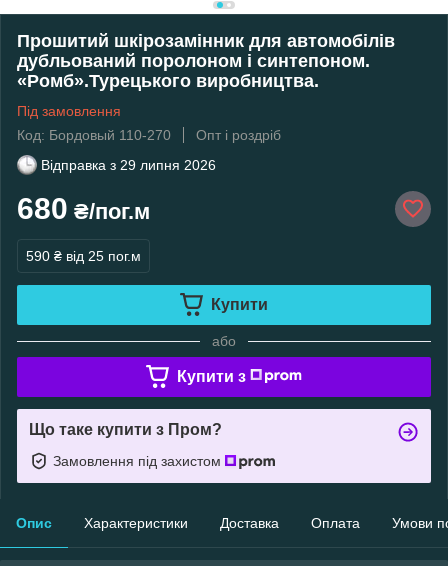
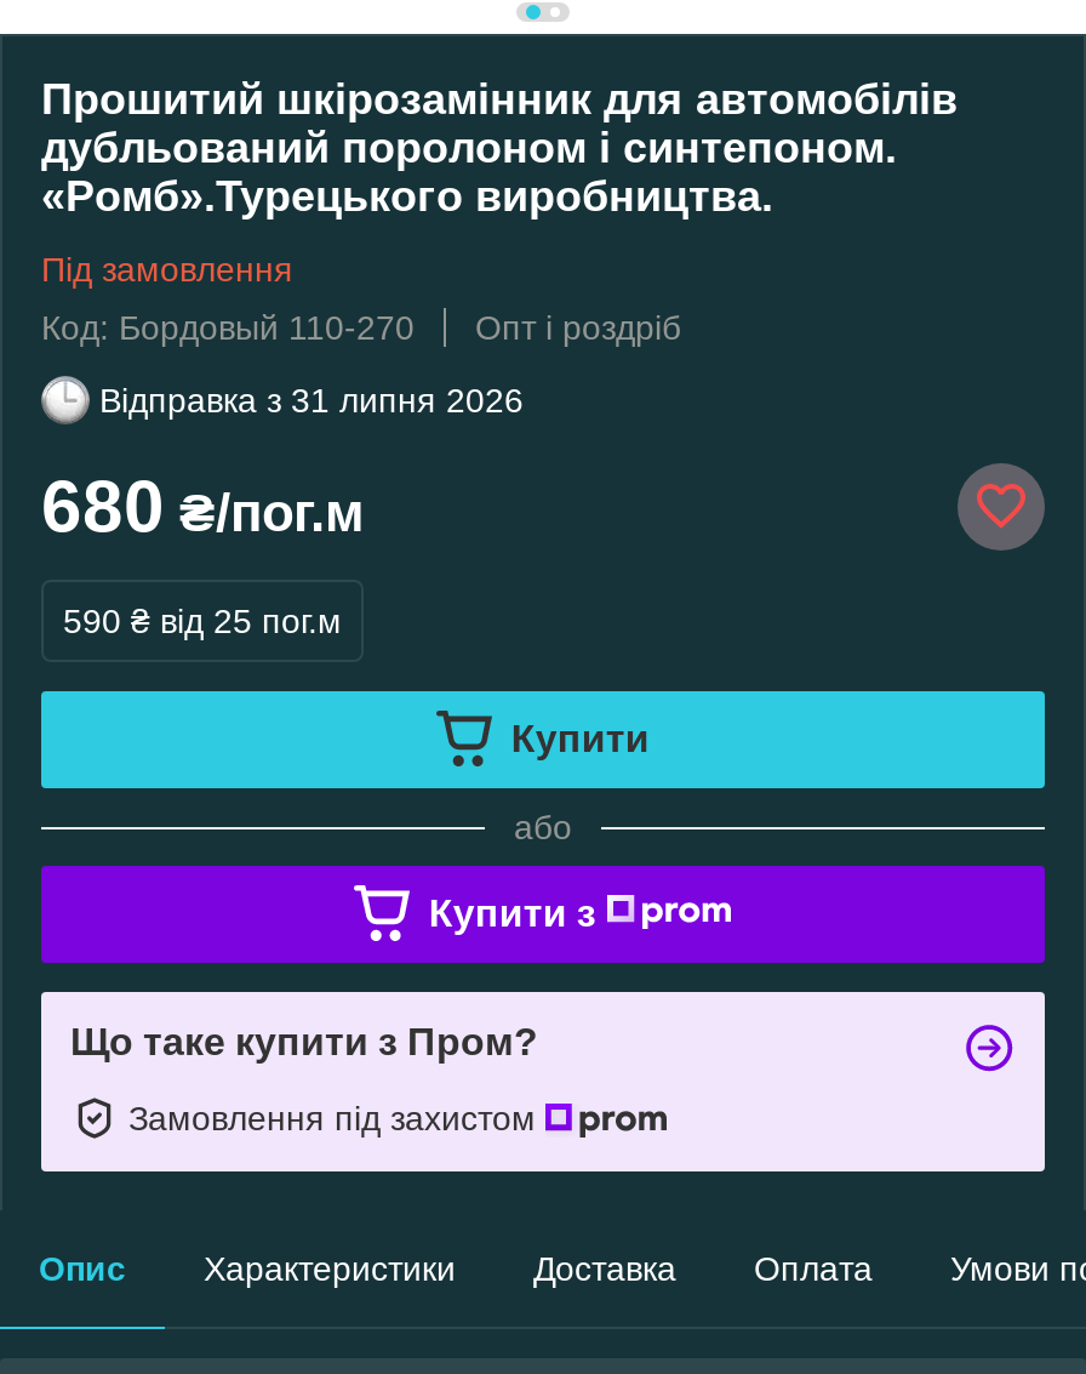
- Відправка з 29 липня 2026
+ Відправка з 31 липня 2026
